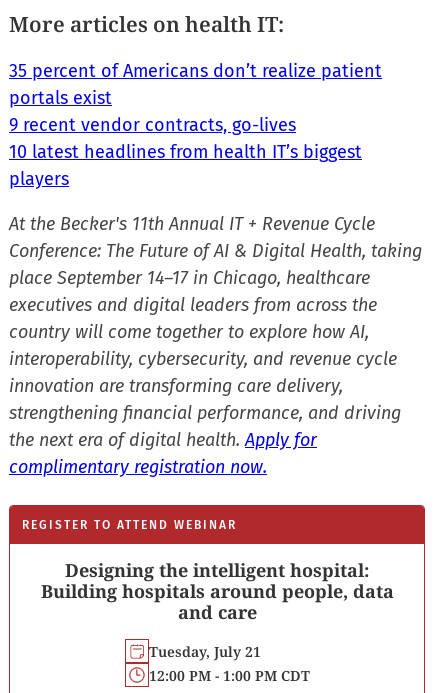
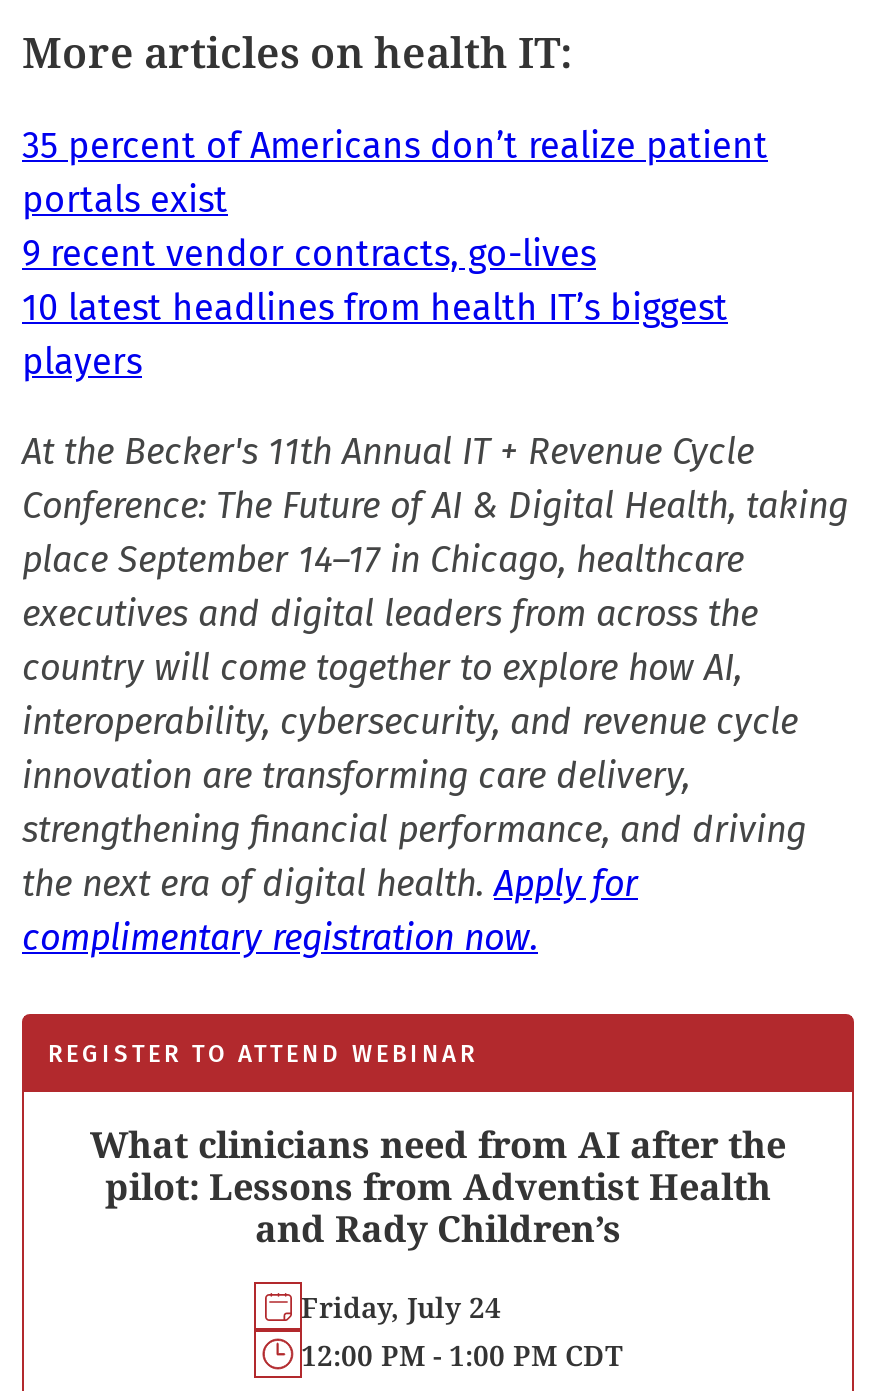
- Designing the intelligent hospital:
- Building hospitals around people, data
- and care
+ What clinicians need from AI after the
+ pilot: Lessons from Adventist Health
+ and Rady Children’s

- Tuesday, July 21
+ Friday, July 24
